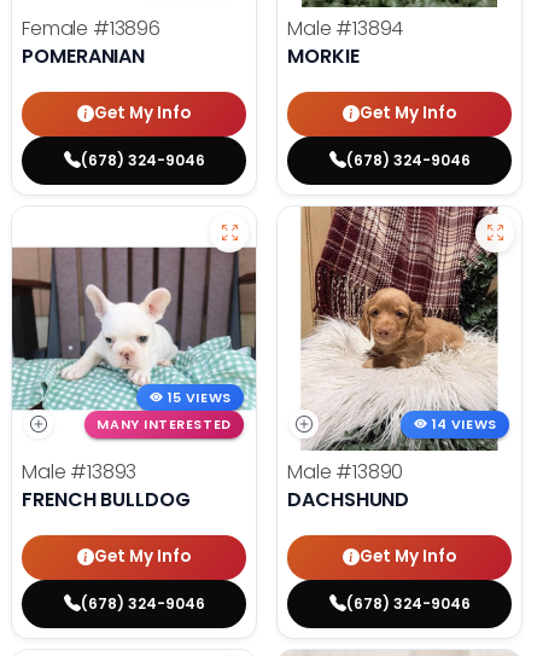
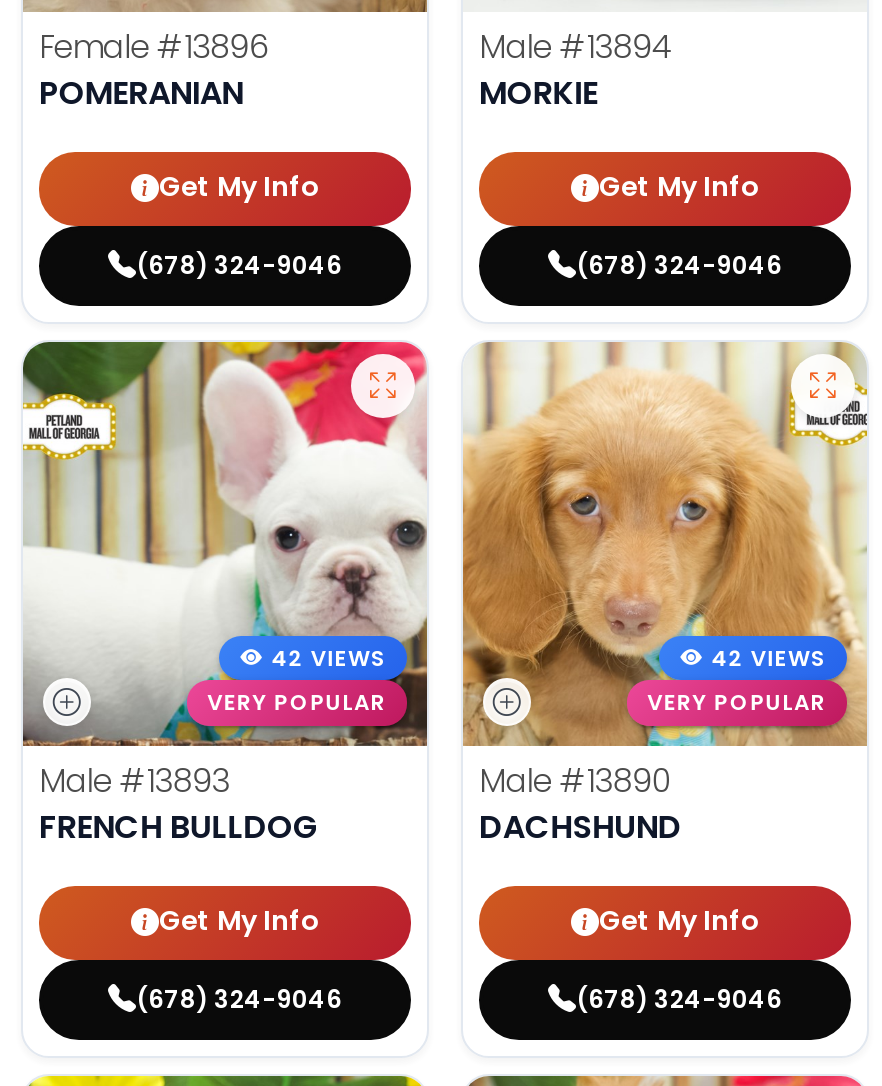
- [image]
- 15 VIEWS
+ [image]
+ 42 VIEWS

- [image]
- 14 VIEWS
+ [image]
+ 42 VIEWS
+ VERY POPULAR

- MANY INTERESTED
+ VERY POPULAR
